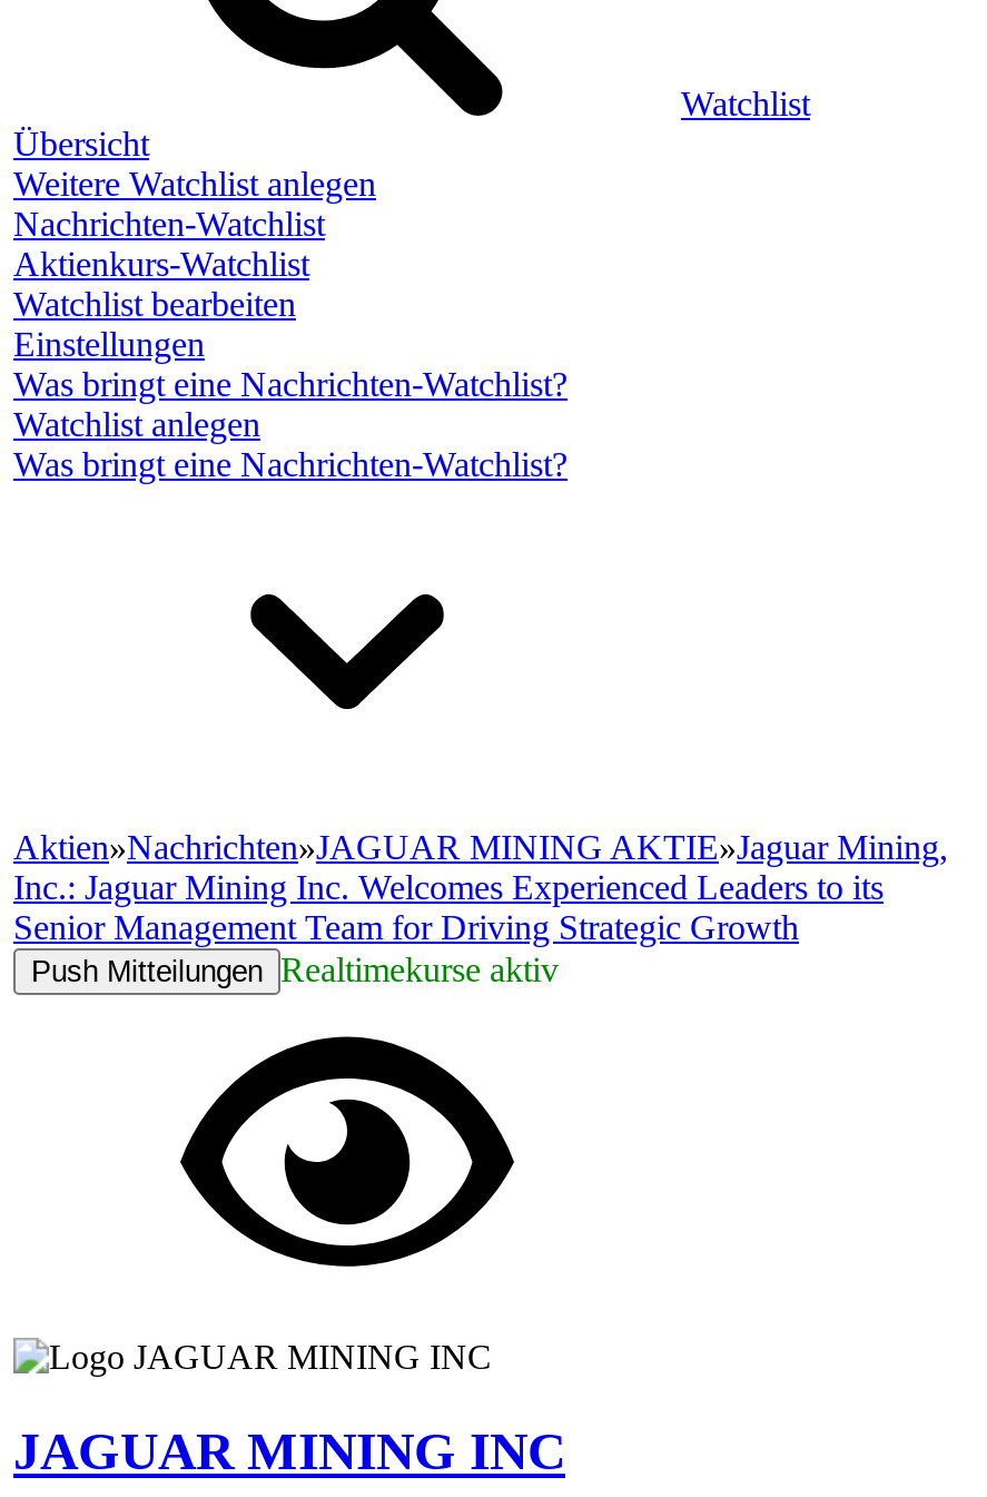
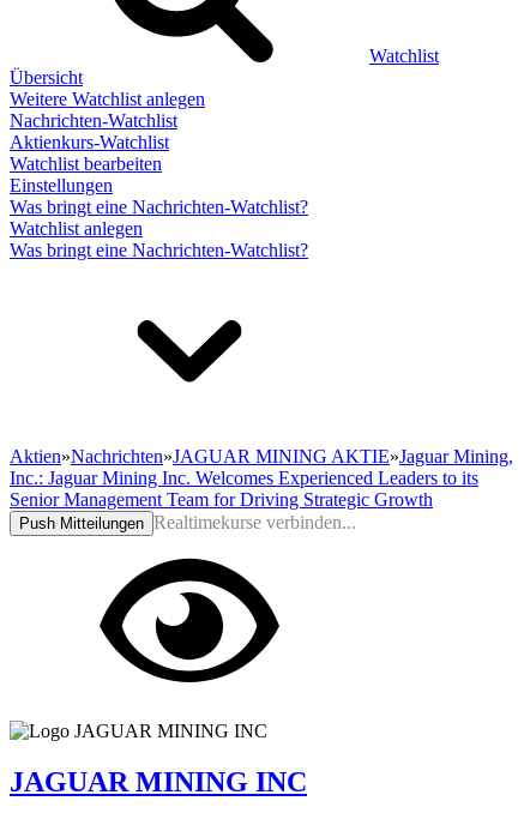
- Push Mitteilungen Realtimekurse aktiv
+ Push Mitteilungen Realtimekurse verbinden...
